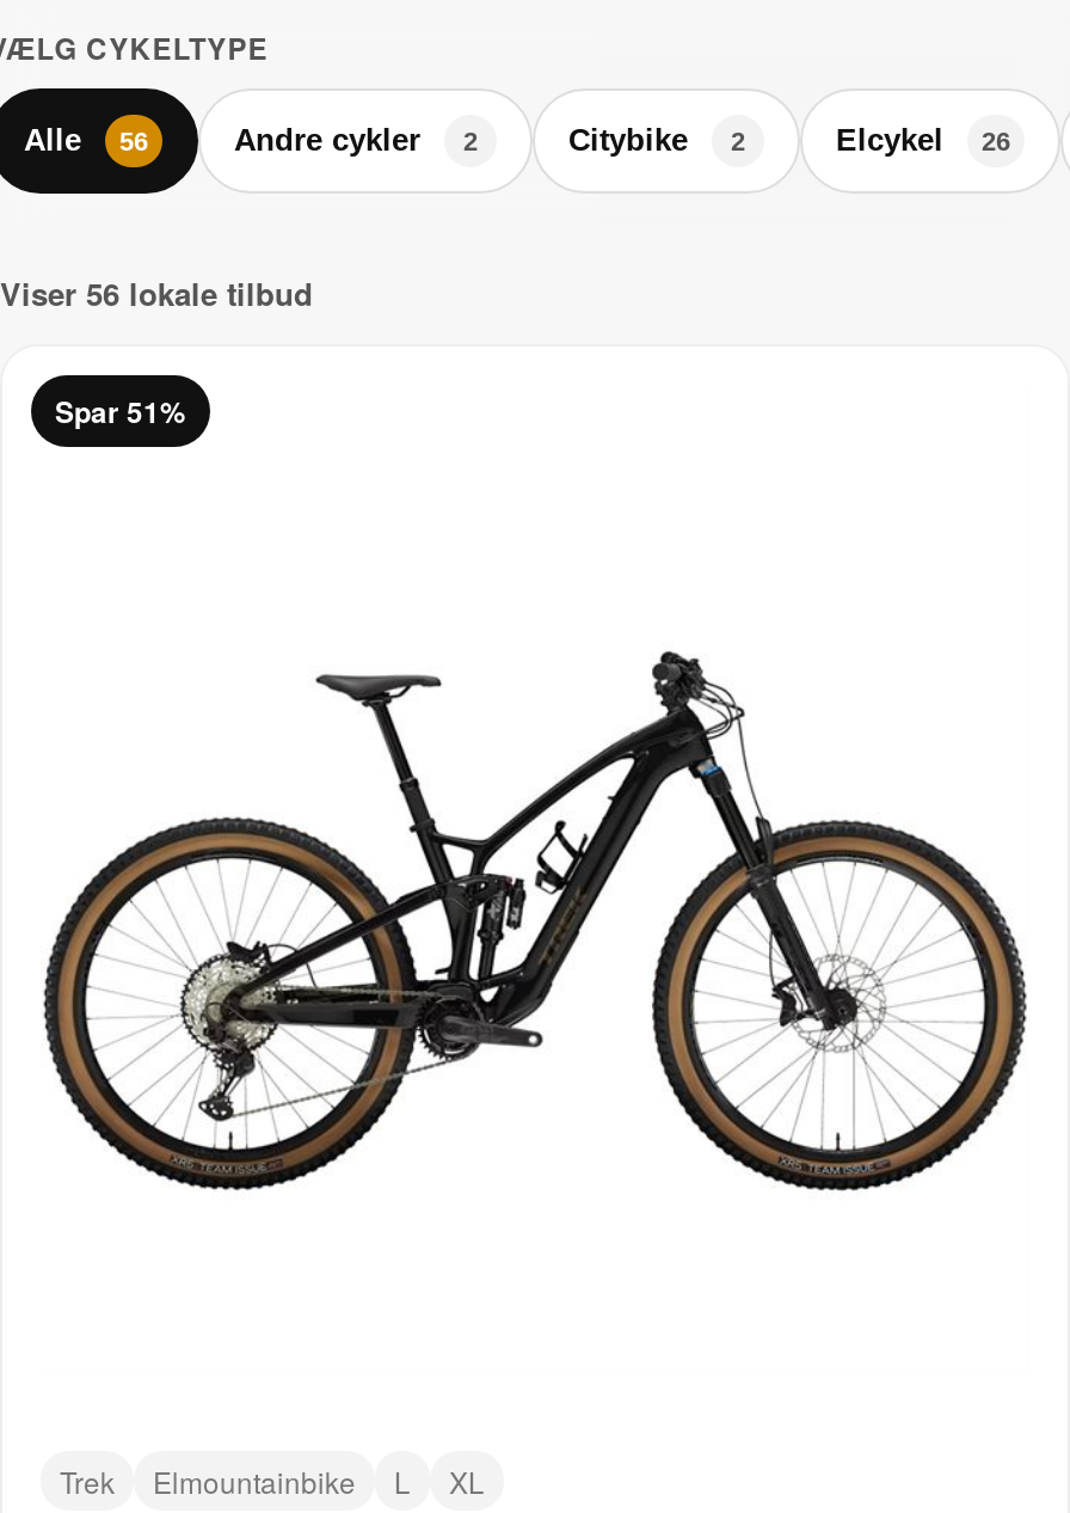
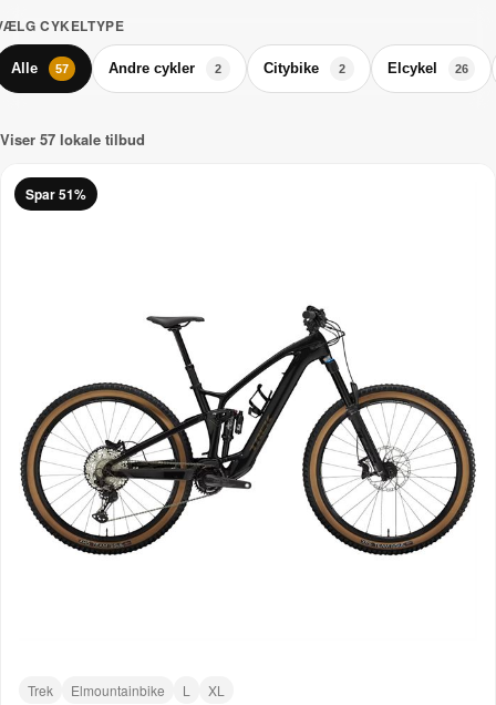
- Alle 56
+ Alle 57

- Viser 56 lokale tilbud
+ Viser 57 lokale tilbud
